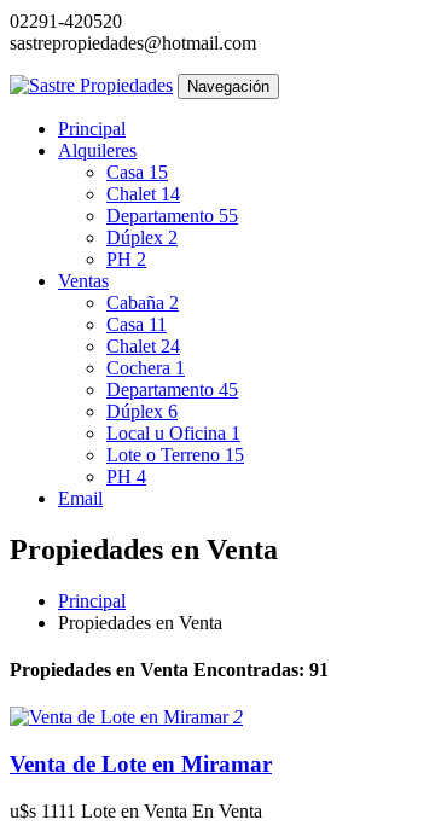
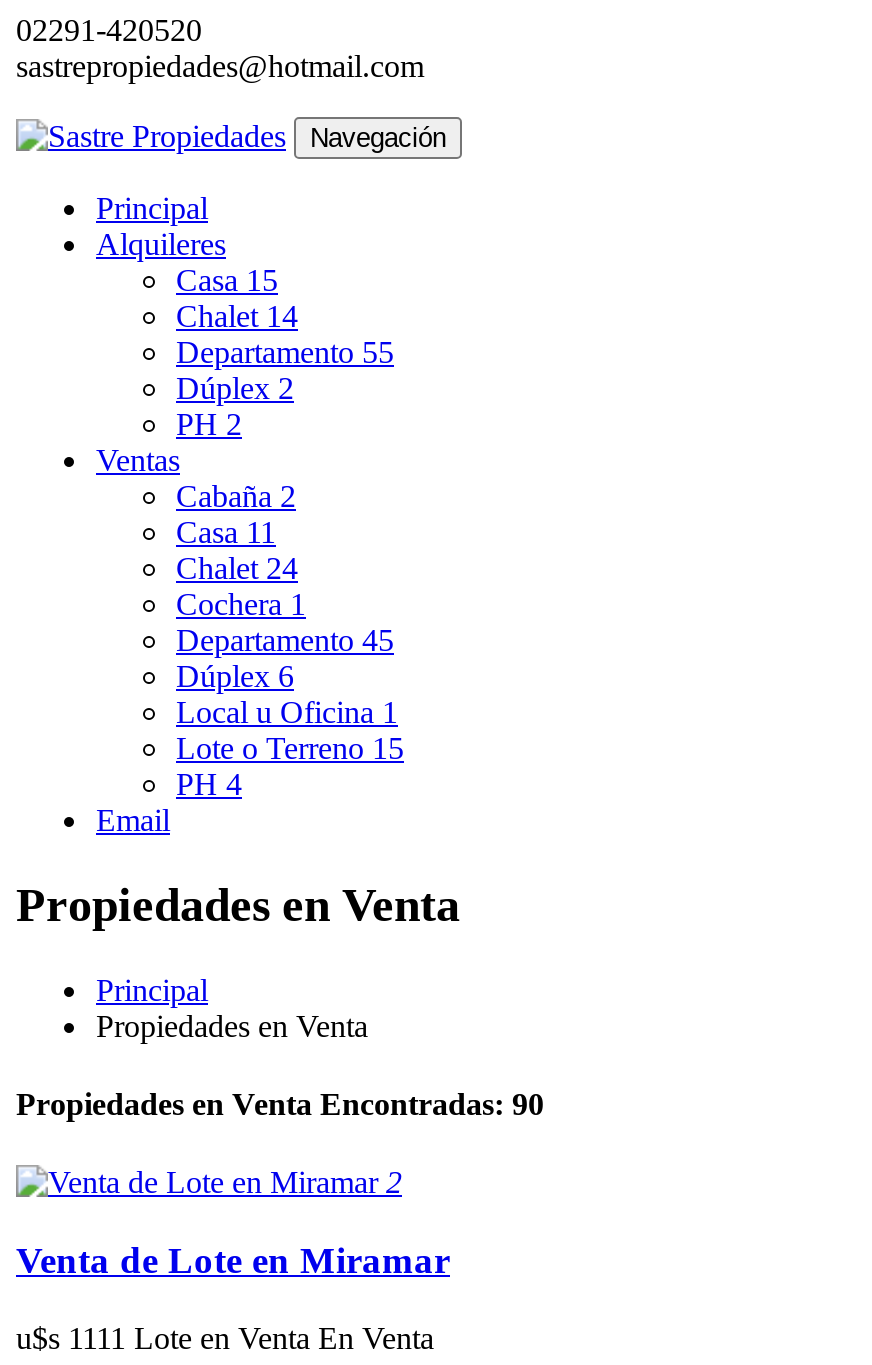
- Propiedades en Venta Encontradas: 91
+ Propiedades en Venta Encontradas: 90
